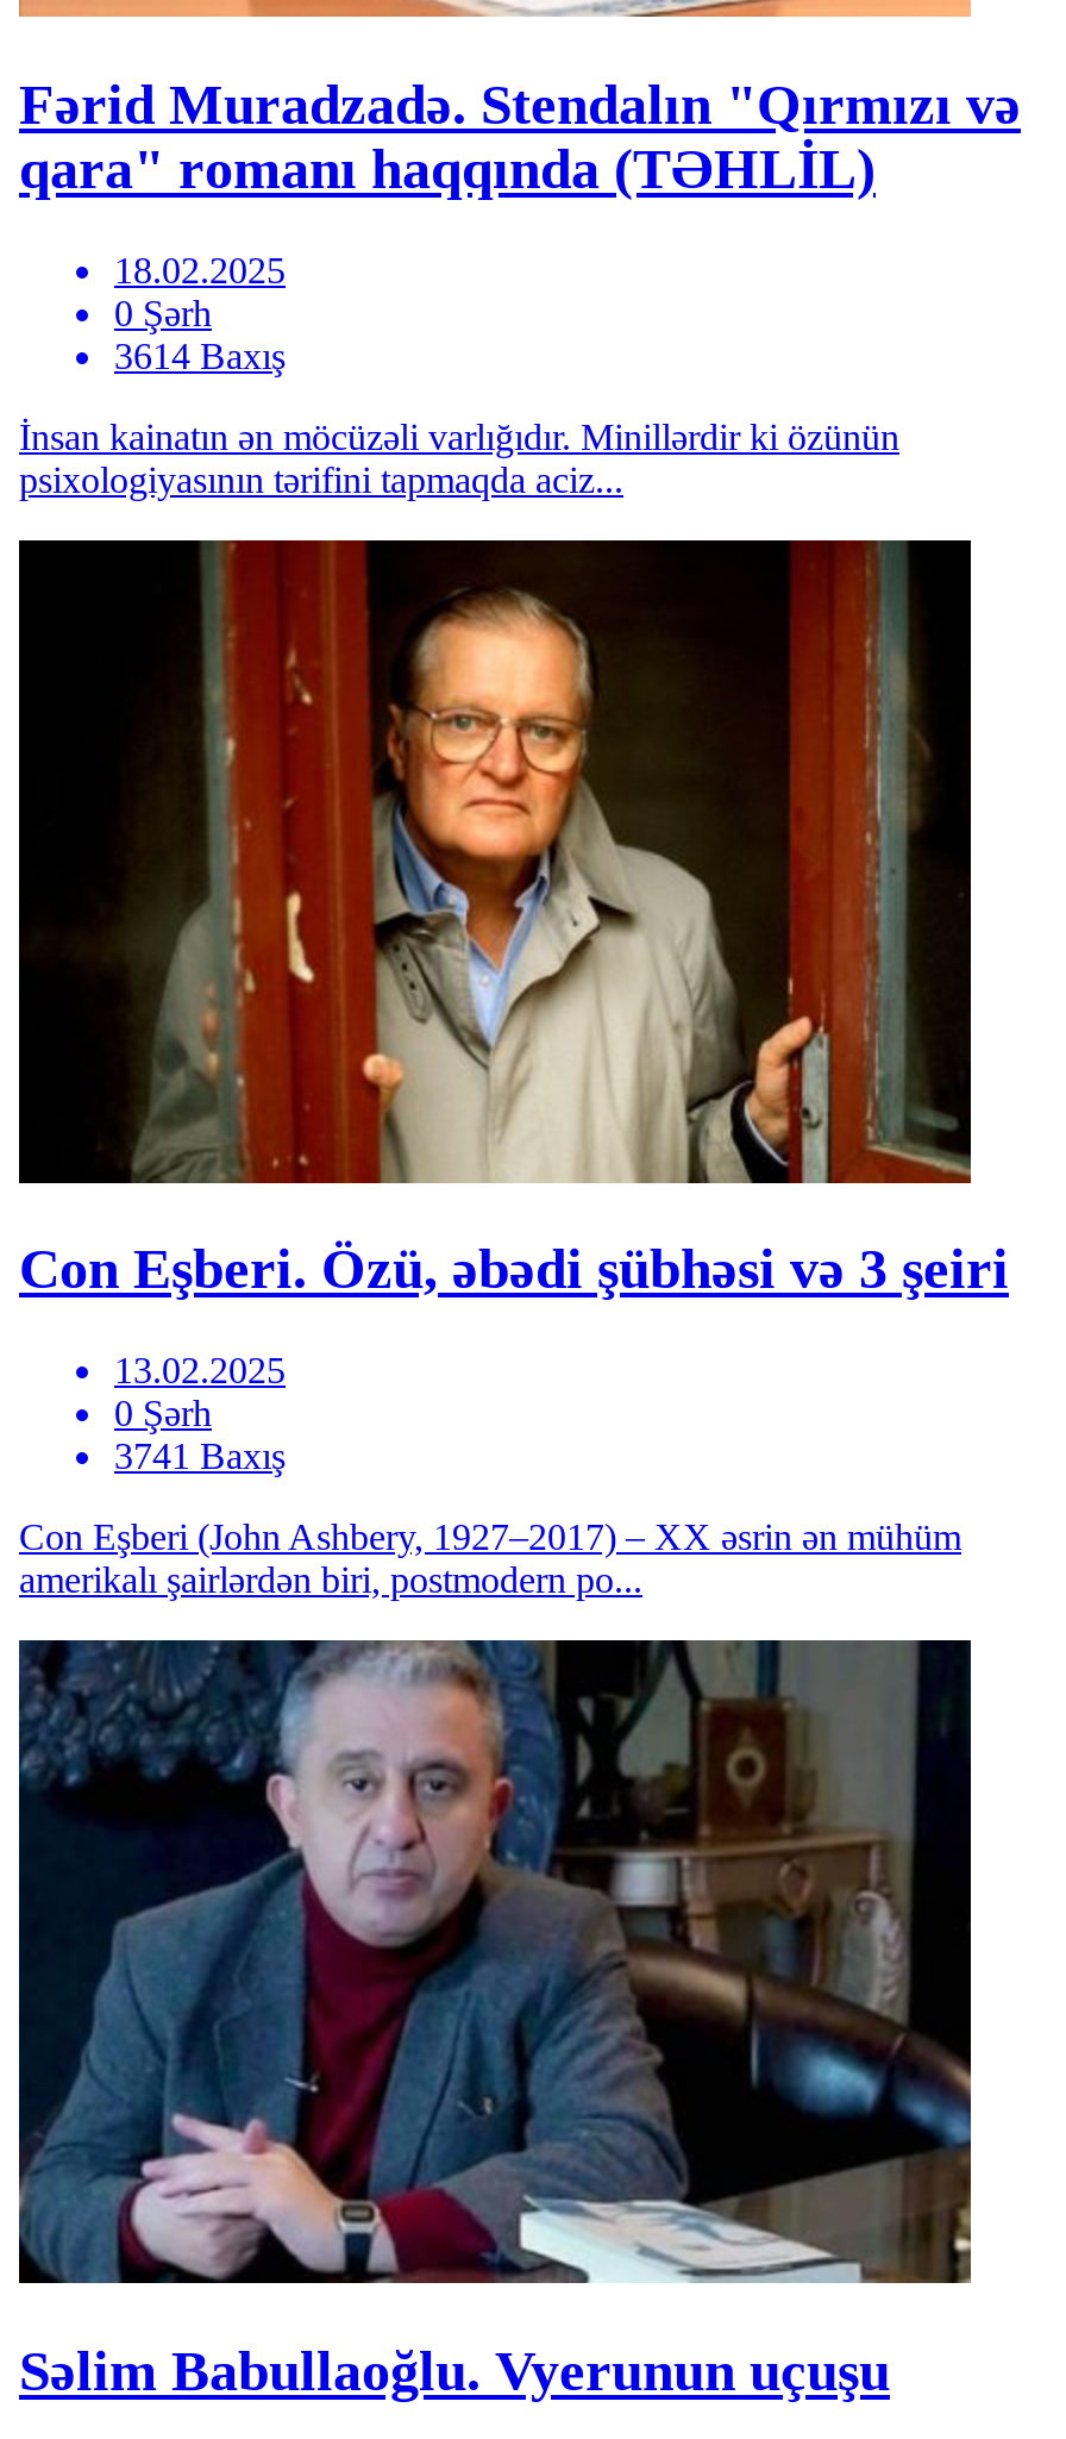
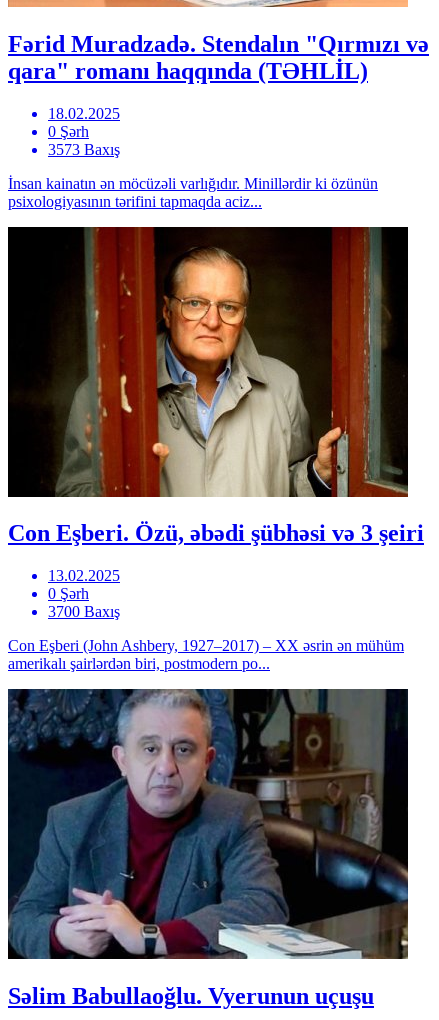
- 3614 Baxış
+ 3573 Baxış

- 3741 Baxış
+ 3700 Baxış
